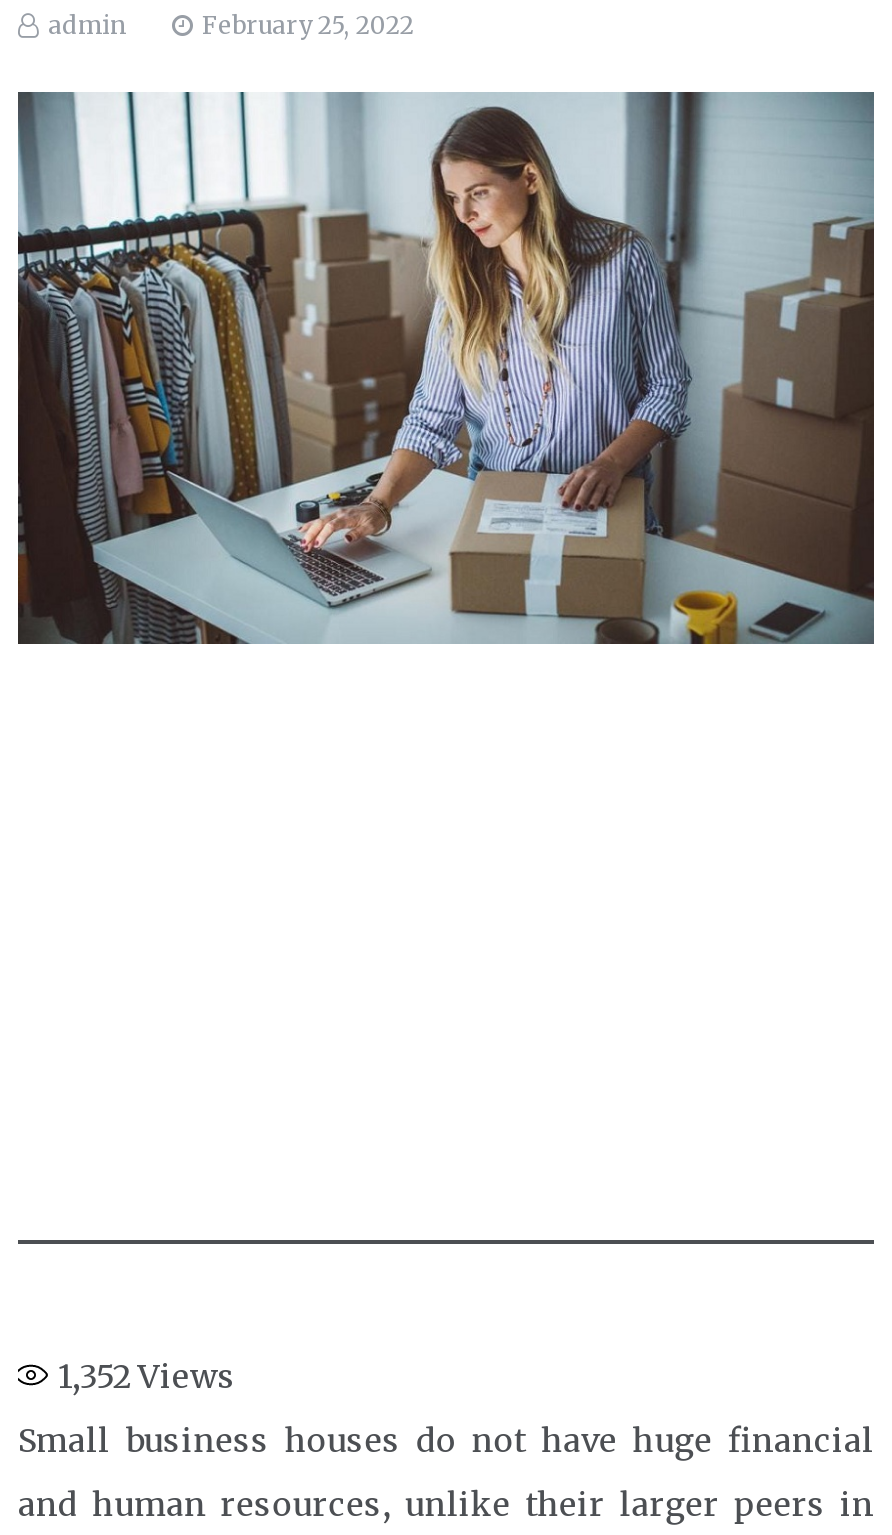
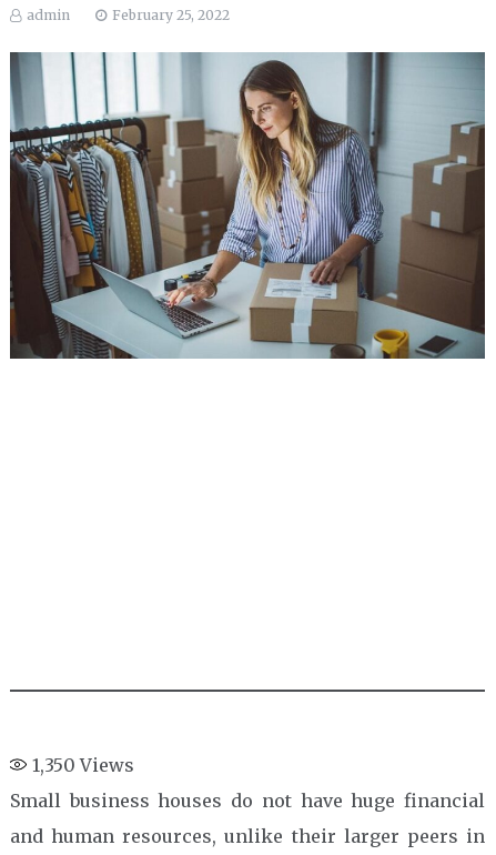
- 1,352 Views
+ 1,350 Views
